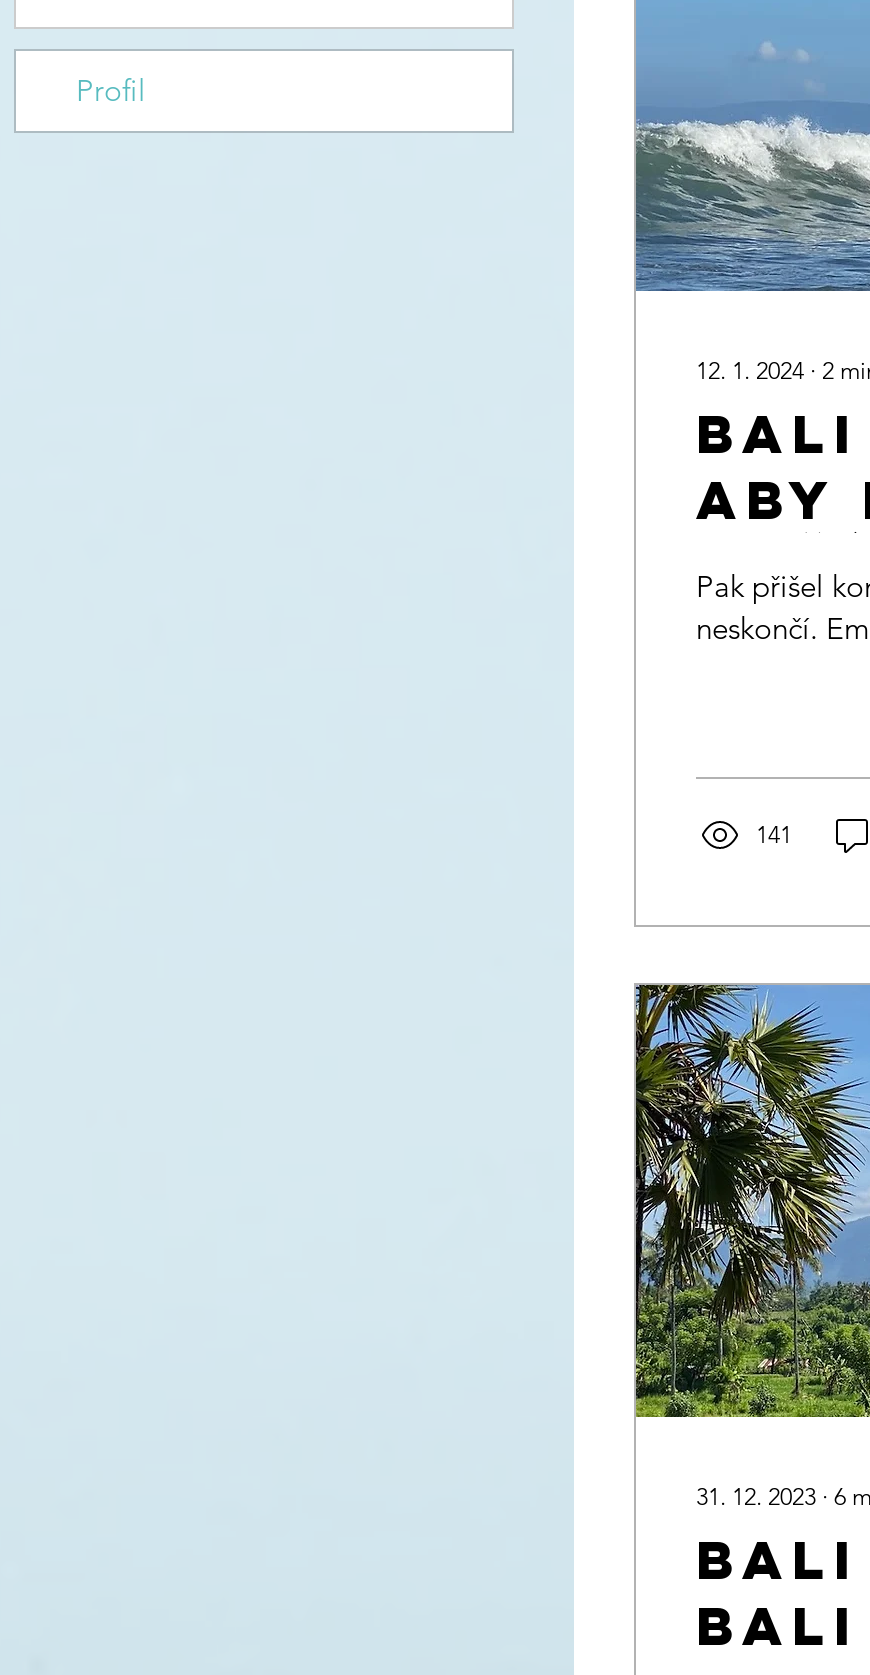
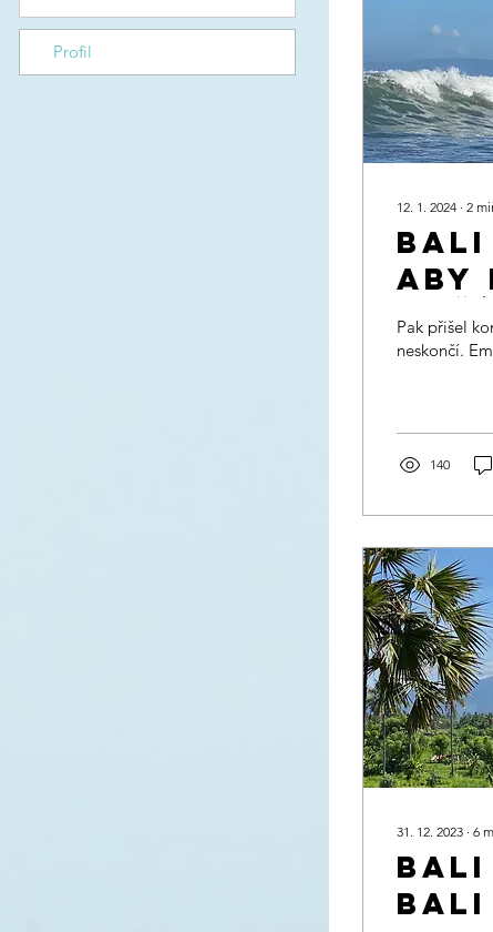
- 141
+ 140
